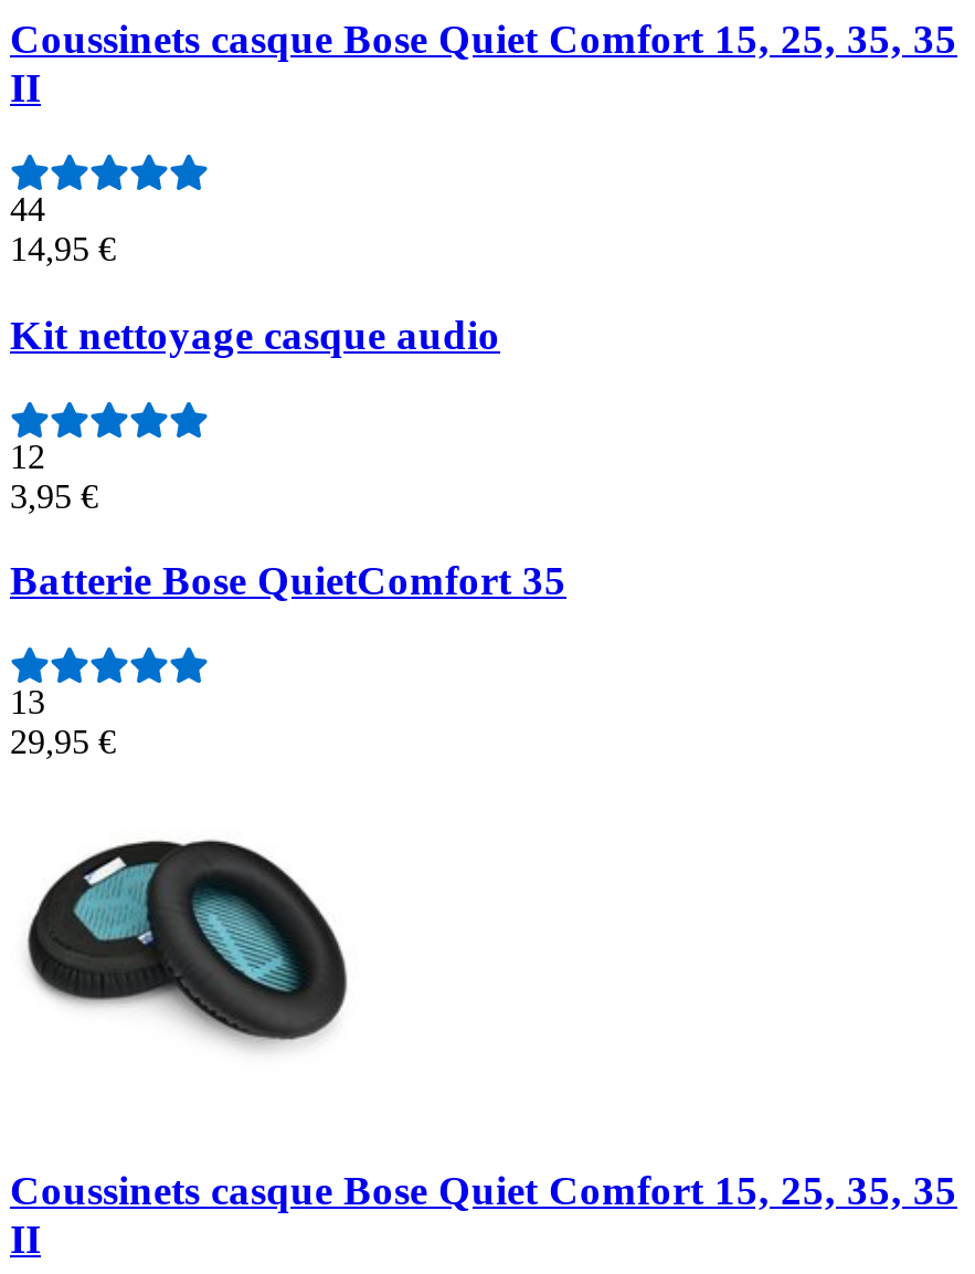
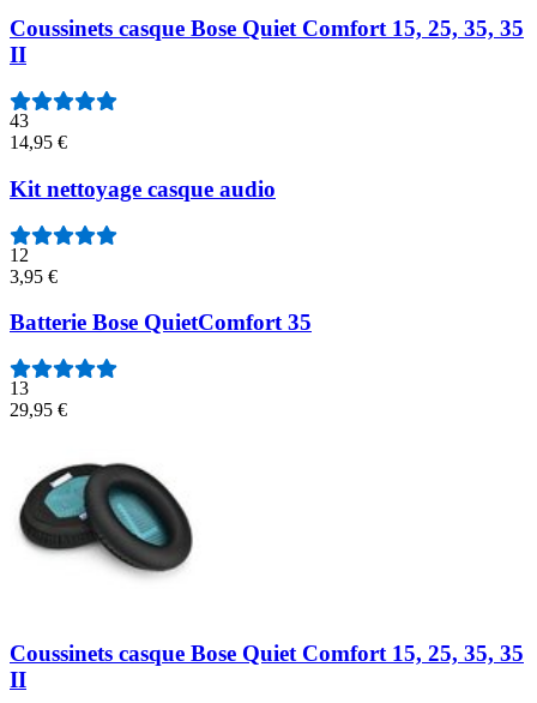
- 44
+ 43
